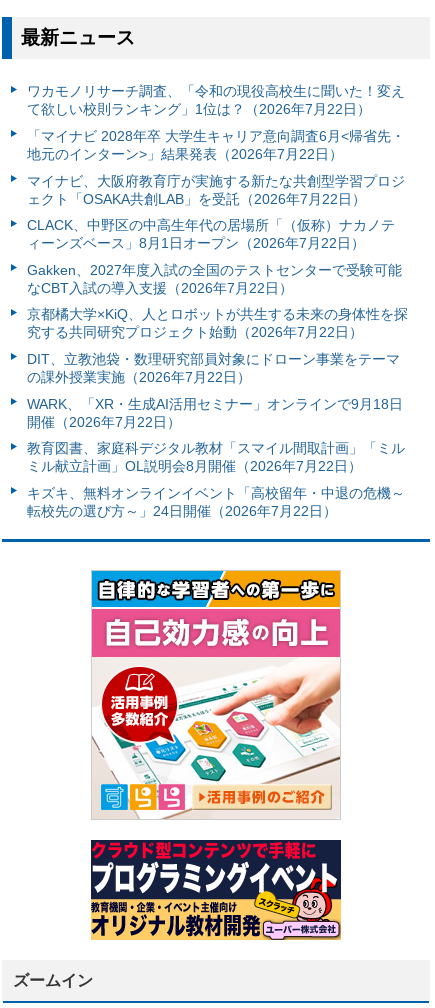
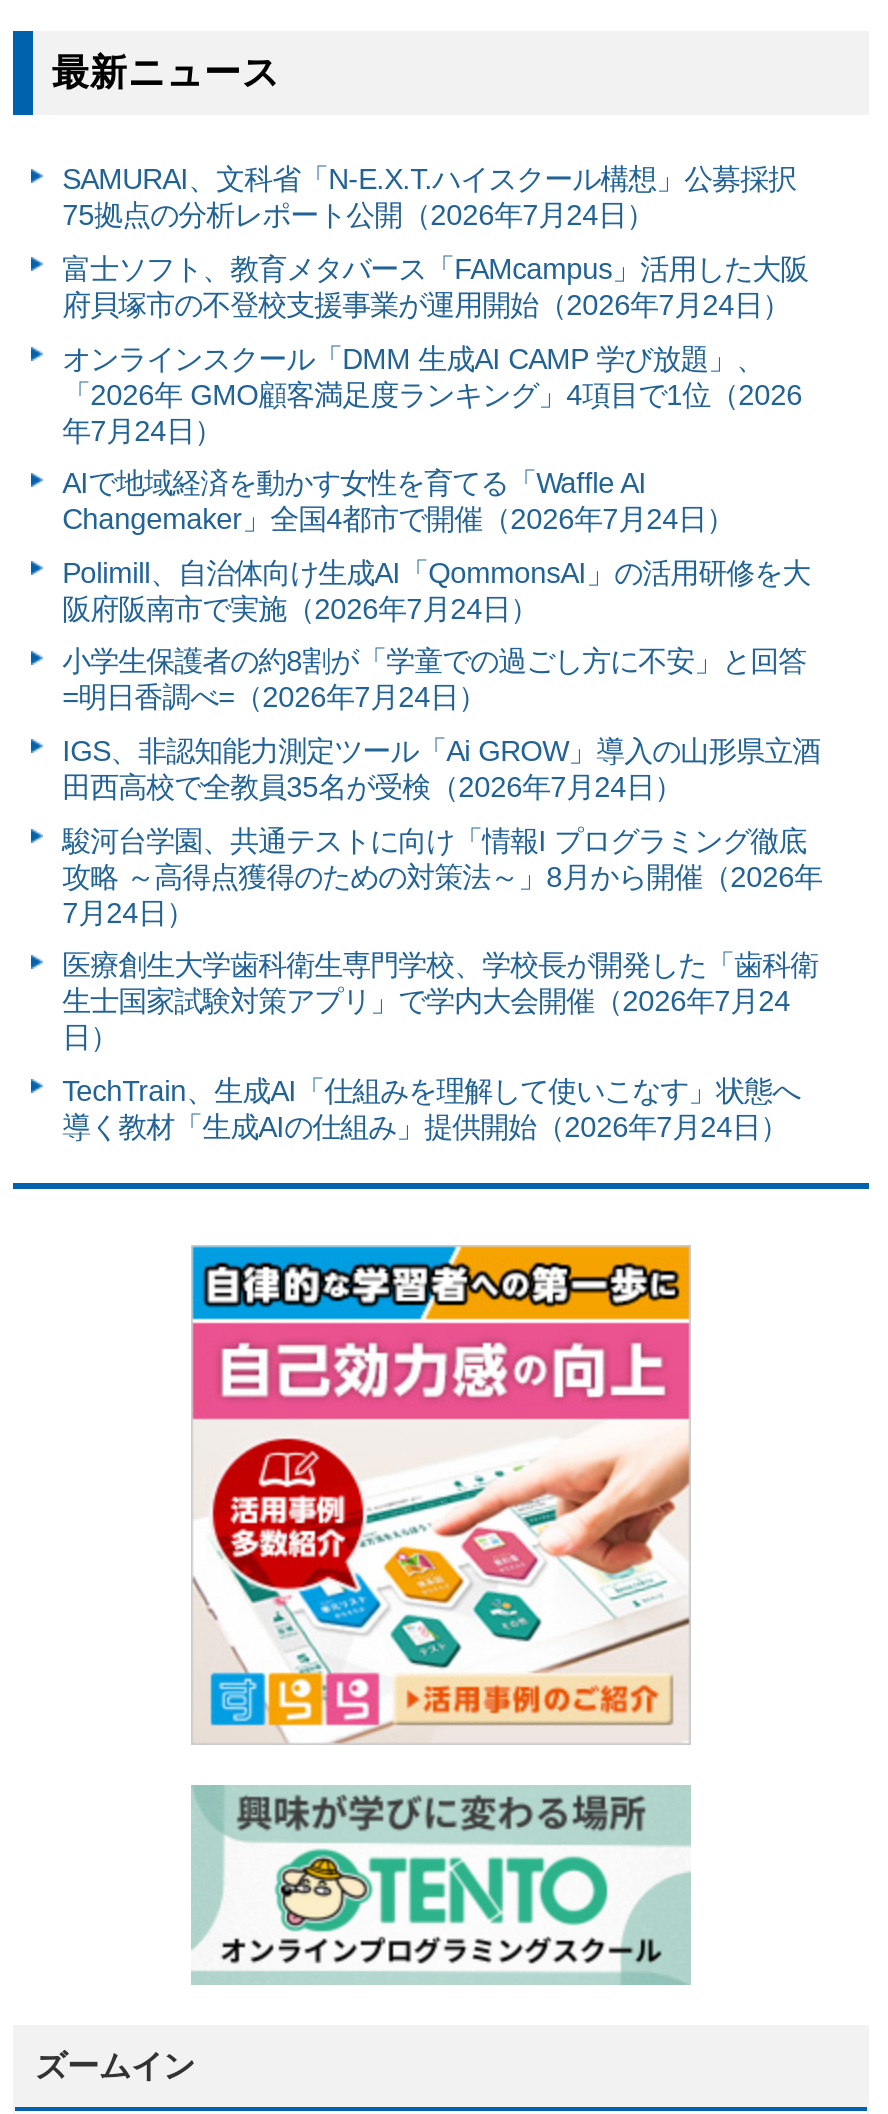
- ワカモノリサーチ調査、「令和の現役高校生に聞いた！変え
- て欲しい校則ランキング」1位は？（2026年7月22日）
+ SAMURAI、文科省「N-E.X.T.ハイスクール構想」公募採択
+ 75拠点の分析レポート公開（2026年7月24日）

- 「マイナビ 2028年卒 大学生キャリア意向調査6月<帰省先・
- 地元のインターン>」結果発表（2026年7月22日）
+ 富⼠ソフト、教育メタバース「FAMcampus」活用した大阪
+ 府貝塚市の不登校支援事業が運用開始（2026年7月24日）

- マイナビ、大阪府教育庁が実施する新たな共創型学習プロジ
- ェクト「OSAKA共創LAB」を受託（2026年7月22日）
+ オンラインスクール「DMM 生成AI CAMP 学び放題」、
+ 「2026年 GMO顧客満足度ランキング」4項目で1位（2026
+ 年7月24日）

- CLACK、中野区の中高生年代の居場所「（仮称）ナカノテ
- ィーンズベース」8月1日オープン（2026年7月22日）
+ AIで地域経済を動かす女性を育てる「Waffle AI
+ Changemaker」全国4都市で開催（2026年7月24日）

- Gakken、2027年度入試の全国のテストセンターで受験可能
- なCBT入試の導入支援（2026年7月22日）
+ Polimill、自治体向け生成AI「QommonsAI」の活用研修を大
+ 阪府阪南市で実施（2026年7月24日）

- 京都橘大学×KiQ、人とロボットが共生する未来の身体性を探
- 究する共同研究プロジェクト始動（2026年7月22日）
+ 小学生保護者の約8割が「学童での過ごし方に不安」と回答
+ =明日香調べ=（2026年7月24日）

- DIT、立教池袋・数理研究部員対象にドローン事業をテーマ
- の課外授業実施（2026年7月22日）
+ IGS、非認知能力測定ツール「Ai GROW」導入の山形県立酒
+ 田西高校で全教員35名が受検（2026年7月24日）

- WARK、「XR・生成AI活用セミナー」オンラインで9月18日
- 開催（2026年7月22日）
+ 駿河台学園、共通テストに向け「情報I プログラミング徹底
+ 攻略 ～高得点獲得のための対策法～」8月から開催（2026年
+ 7月24日）

- 教育図書、家庭科デジタル教材「スマイル間取計画」「ミル
- ミル献立計画」OL説明会8月開催（2026年7月22日）
+ 医療創生大学歯科衛生専門学校、学校長が開発した「歯科衛
+ 生士国家試験対策アプリ」で学内大会開催（2026年7月24
+ 日）

- キズキ、無料オンラインイベント「高校留年・中退の危機～
- 転校先の選び方～」24日開催（2026年7月22日）
+ TechTrain、生成AI「仕組みを理解して使いこなす」状態へ
+ 導く教材「生成AIの仕組み」提供開始（2026年7月24日）

- [image]
+ [image]
